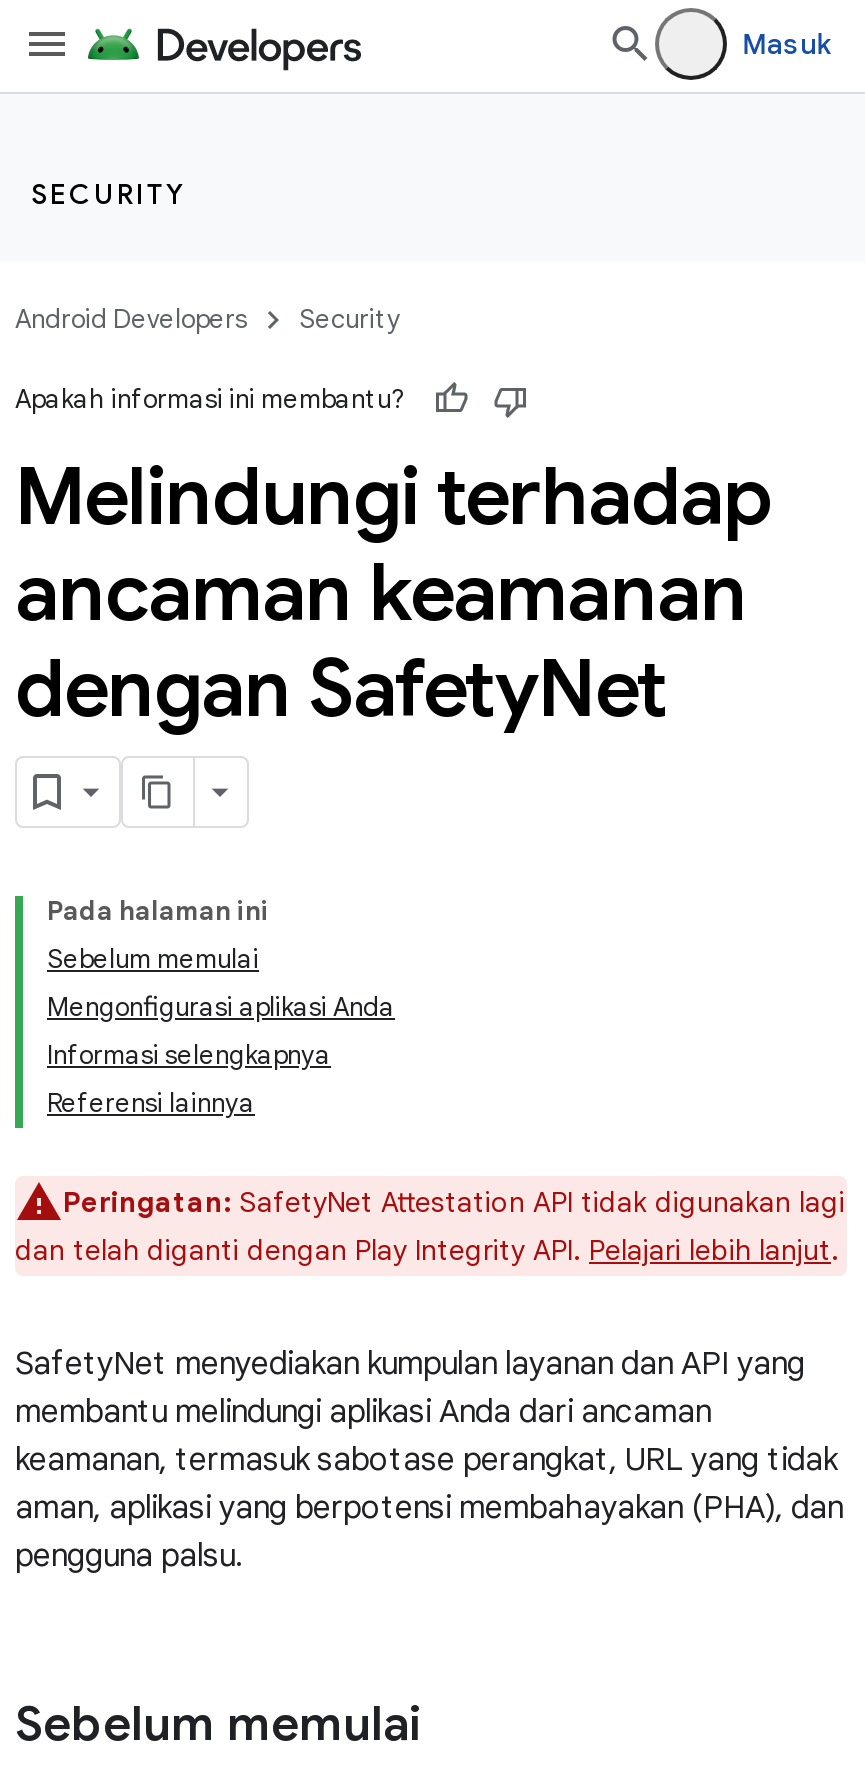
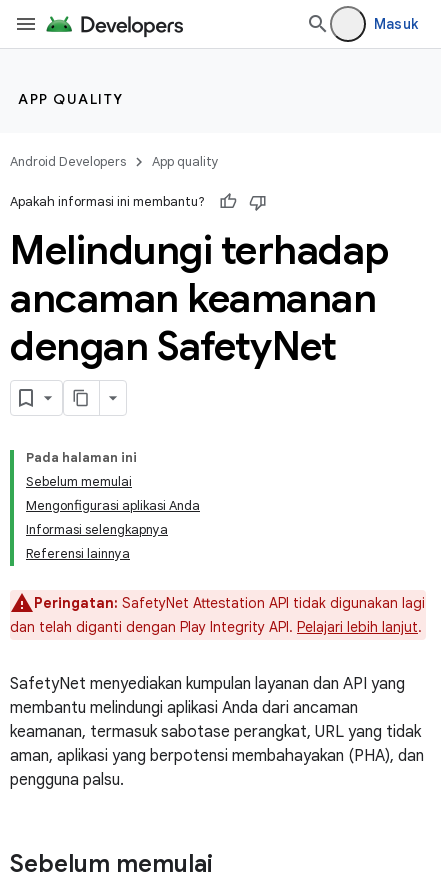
- SECURITY
+ APP QUALITY

- Security
+ App quality
